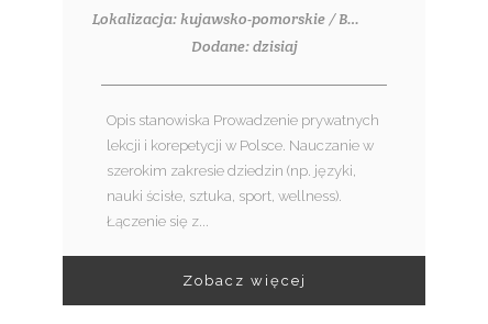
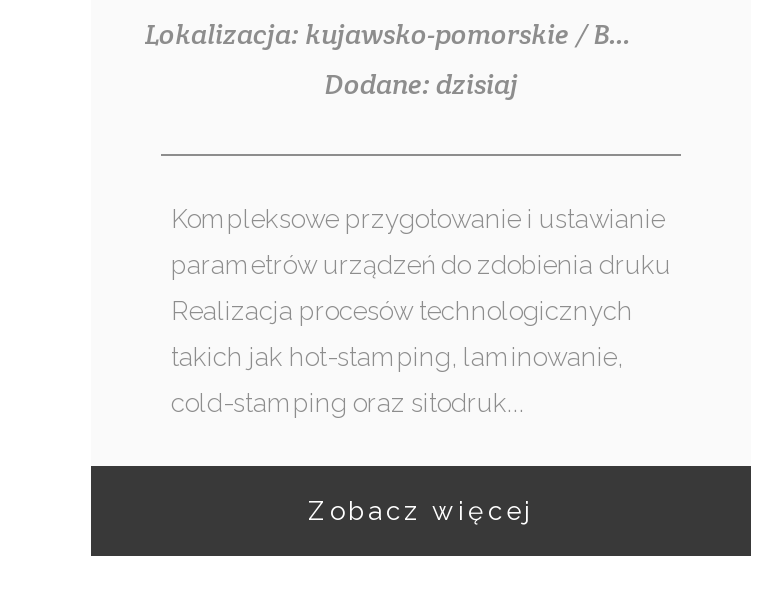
- Opis stanowiska Prowadzenie prywatnych
+ Kompleksowe przygotowanie i ustawianie

- lekcji i korepetycji w Polsce. Nauczanie w
+ parametrów urządzeń do zdobienia druku

- szerokim zakresie dziedzin (np. języki,
+ Realizacja procesów technologicznych

- nauki ścisłe, sztuka, sport, wellness).
+ takich jak hot-stamping, laminowanie,

- Łączenie się z...
+ cold-stamping oraz sitodruk...
